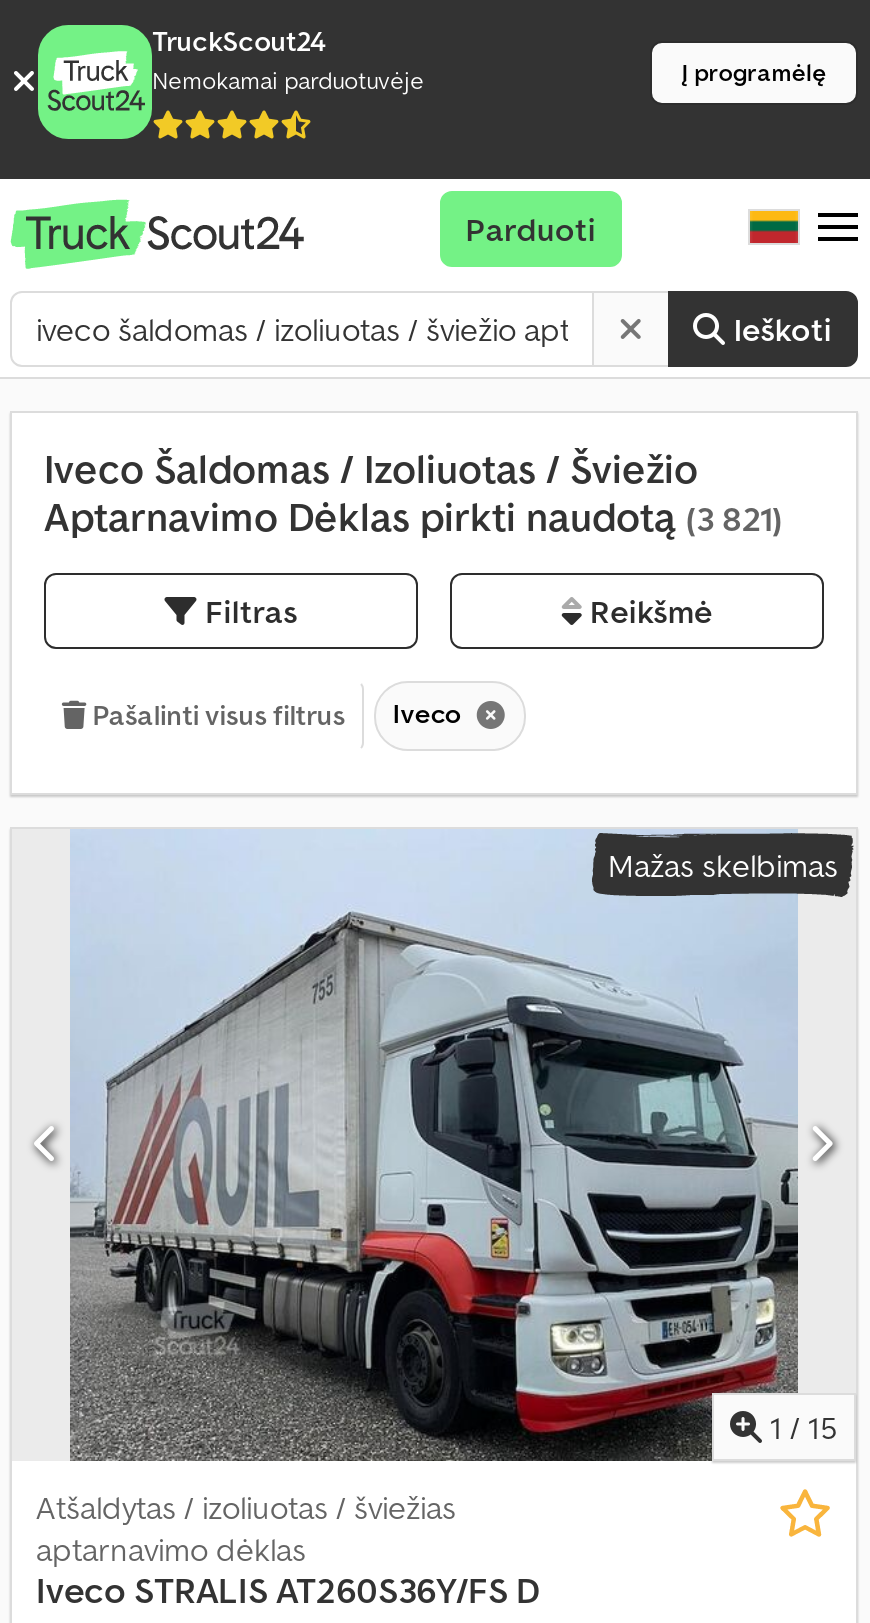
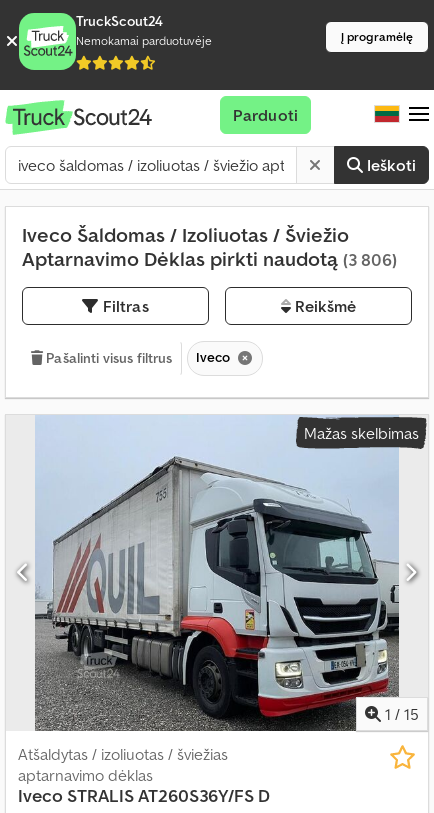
- Aptarnavimo Dėklas pirkti naudotą (3 821)
+ Aptarnavimo Dėklas pirkti naudotą (3 806)
